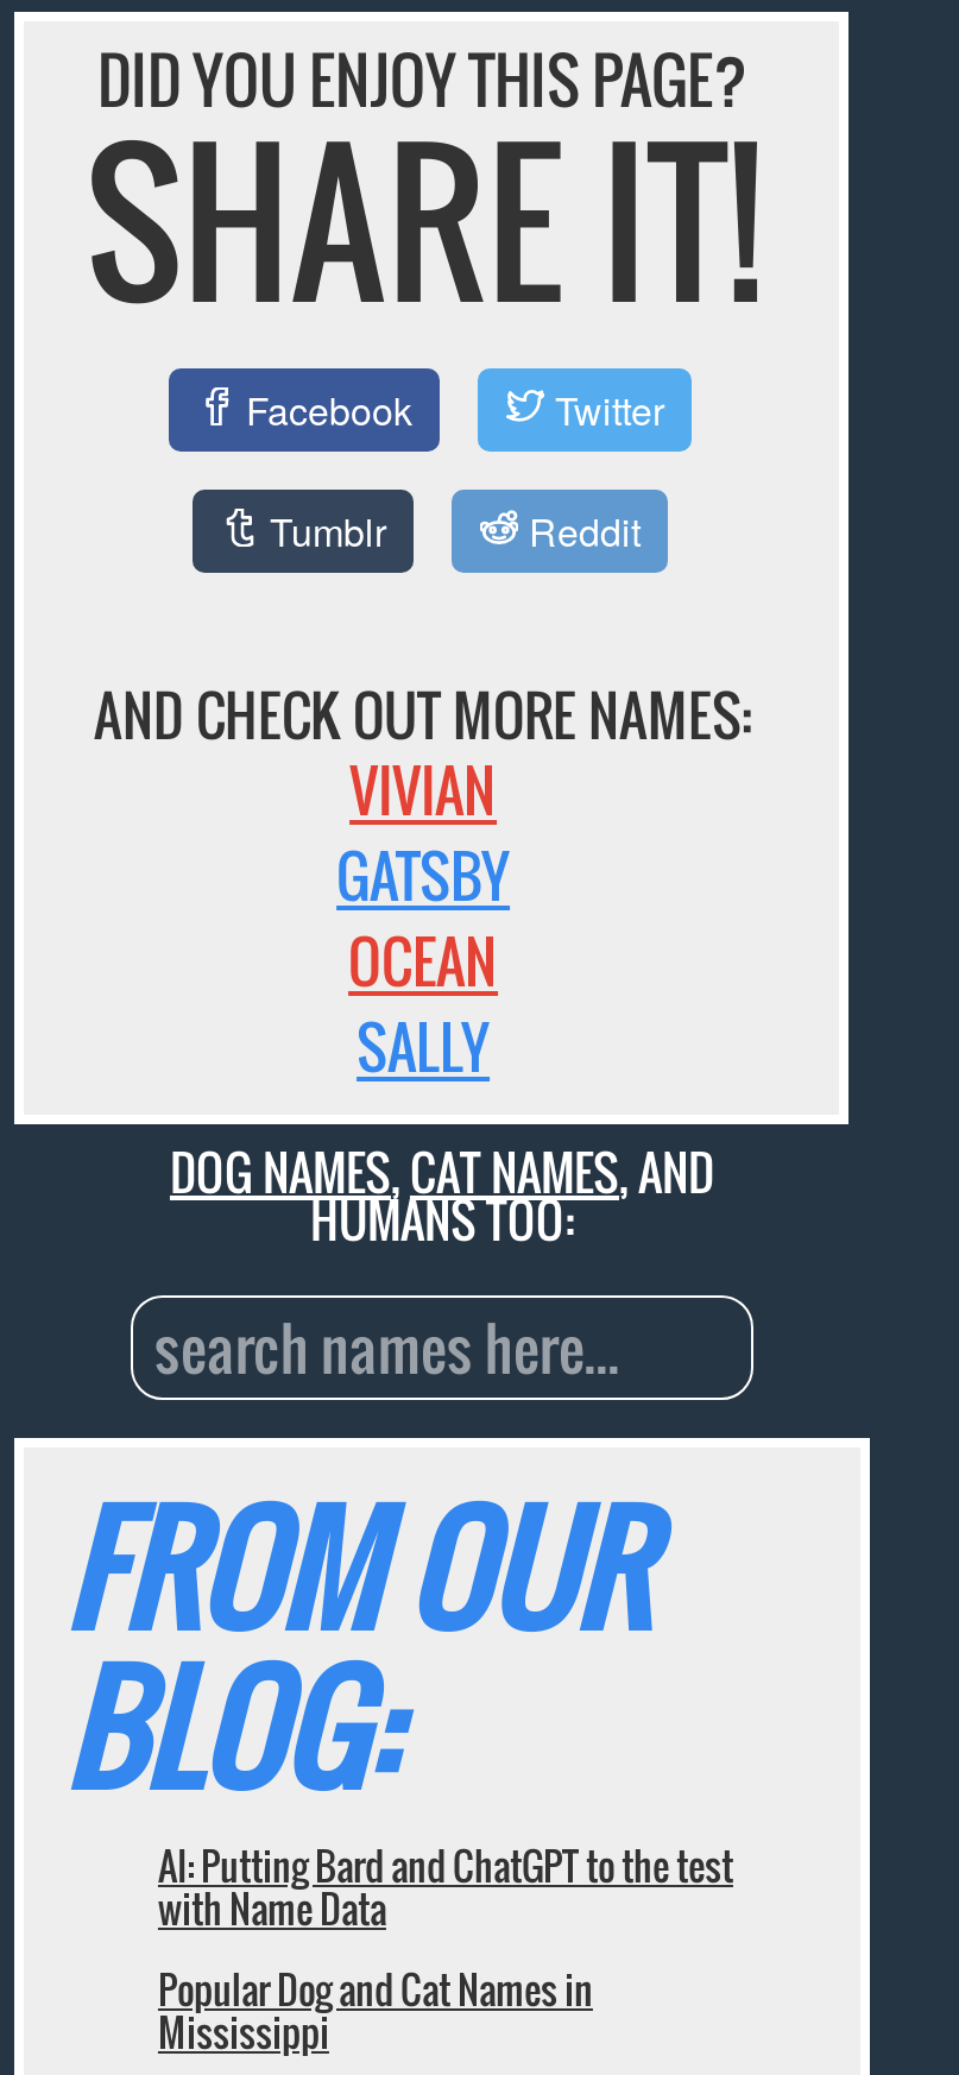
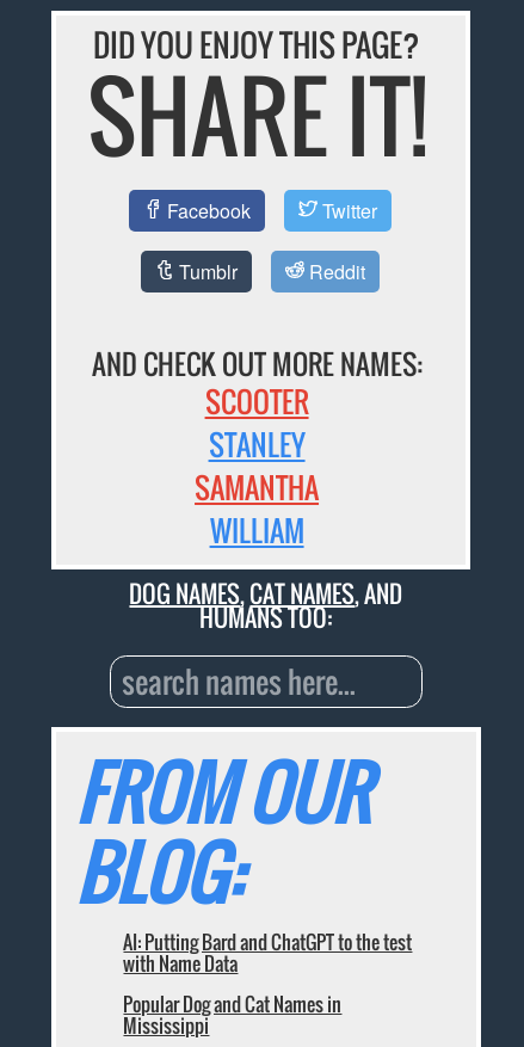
- VIVIAN
- GATSBY
- OCEAN
- SALLY
+ SCOOTER
+ STANLEY
+ SAMANTHA
+ WILLIAM
